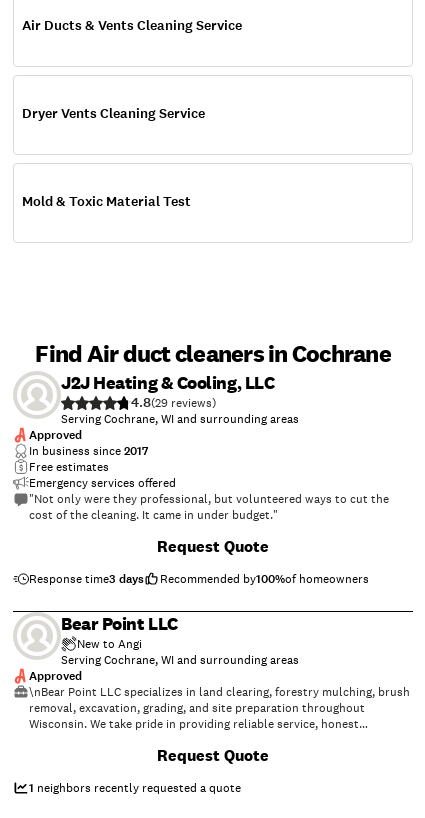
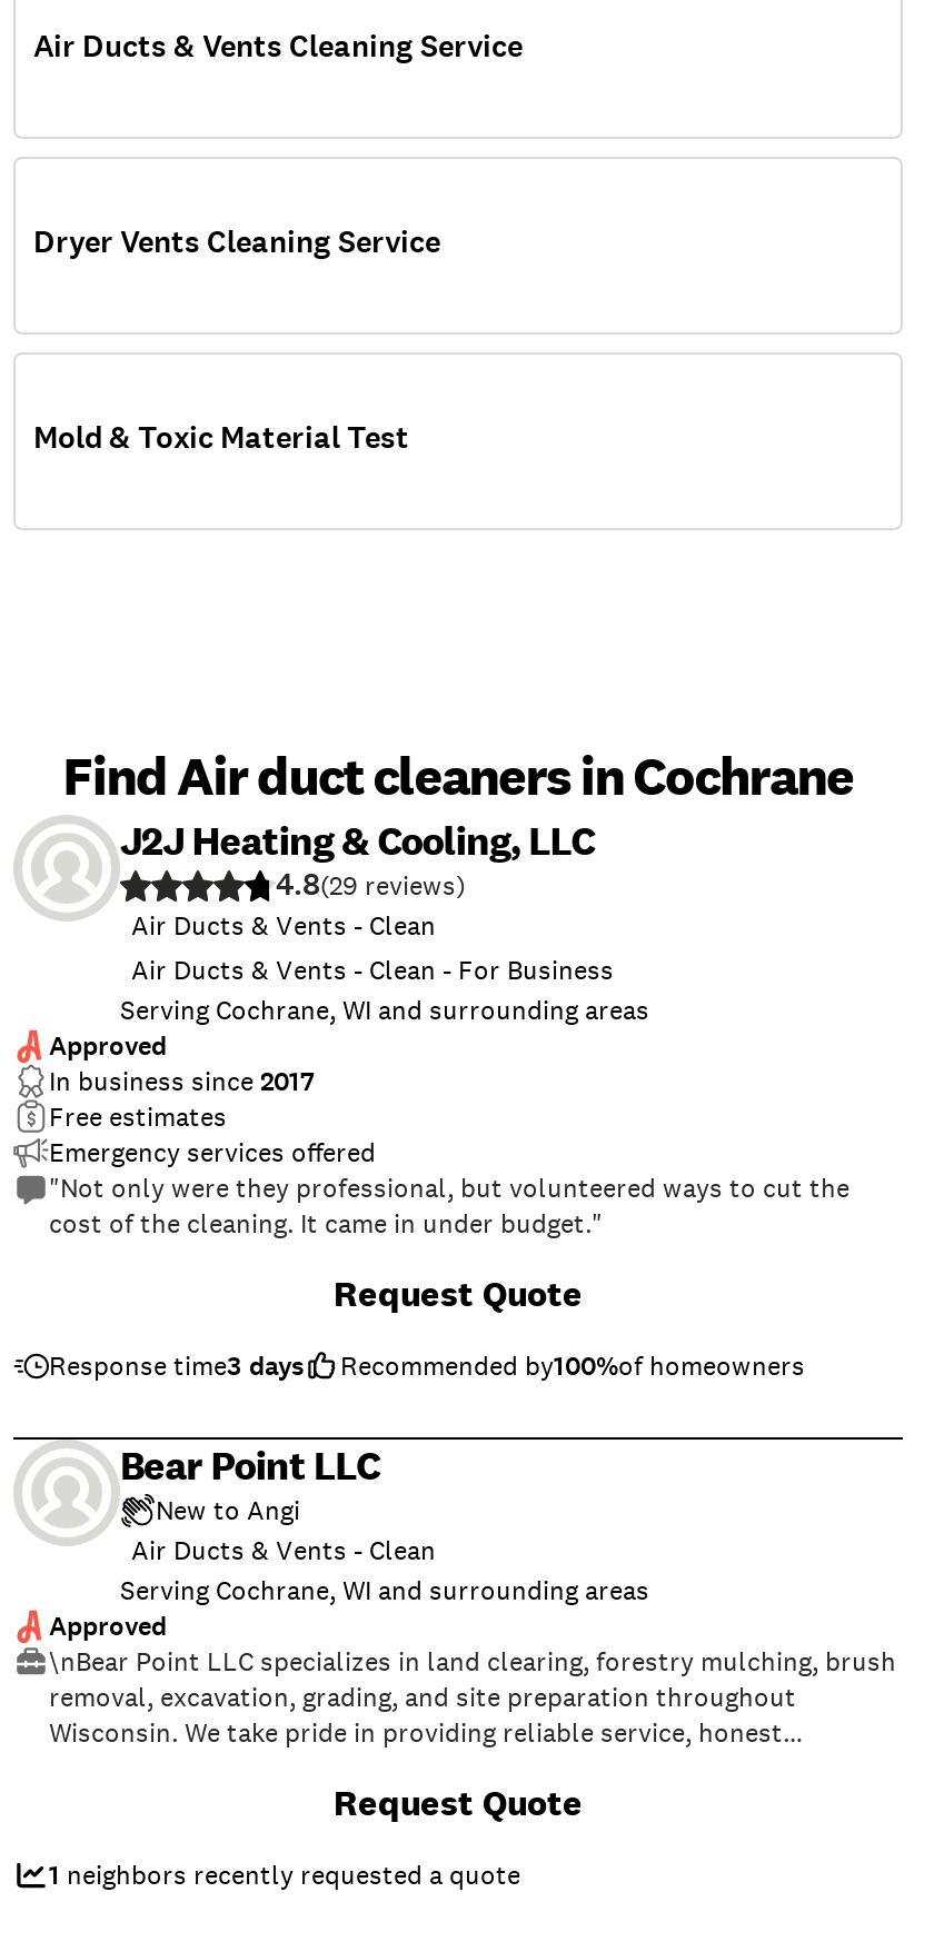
+ Air Ducts & Vents - Clean
+ Air Ducts & Vents - Clean - For Business

+ Air Ducts & Vents - Clean
